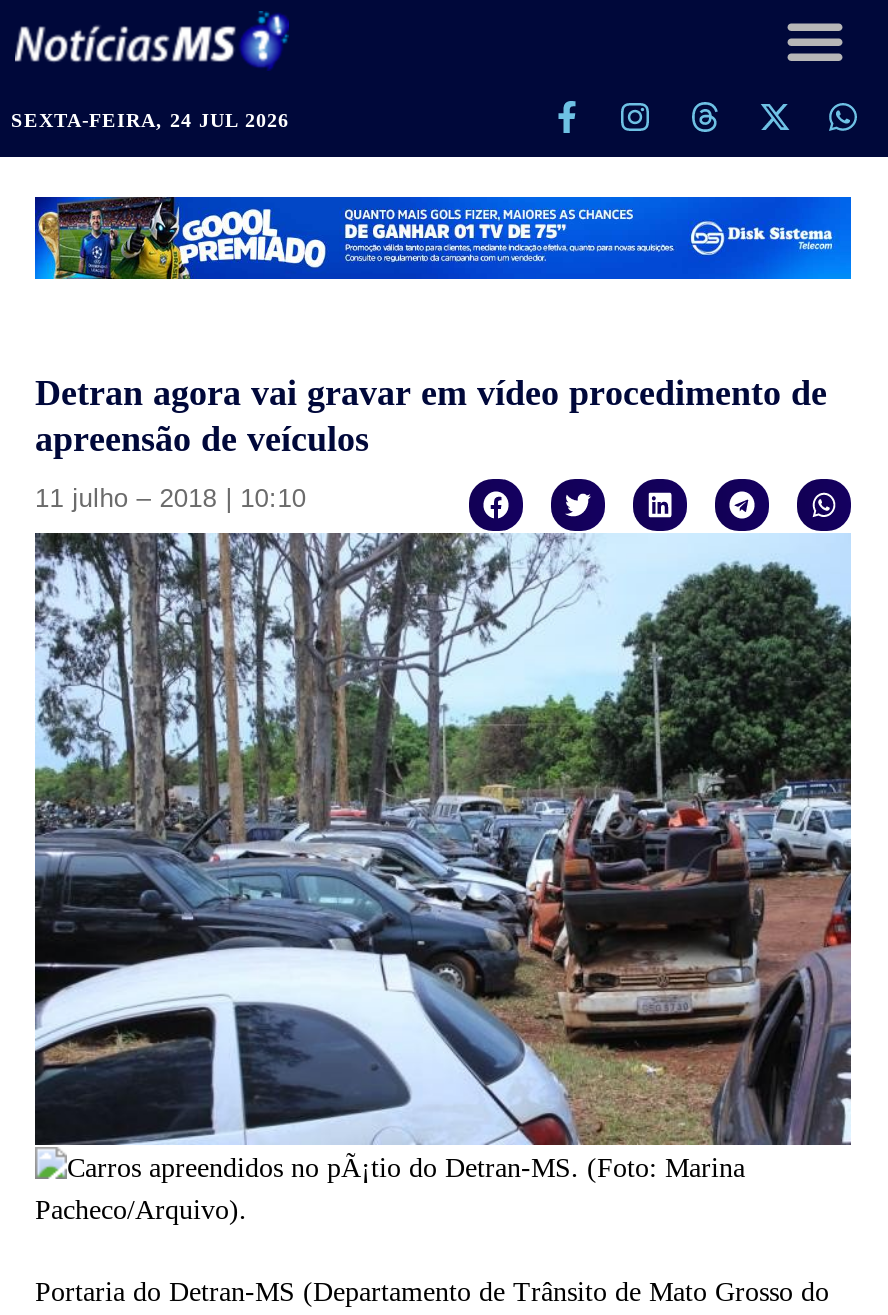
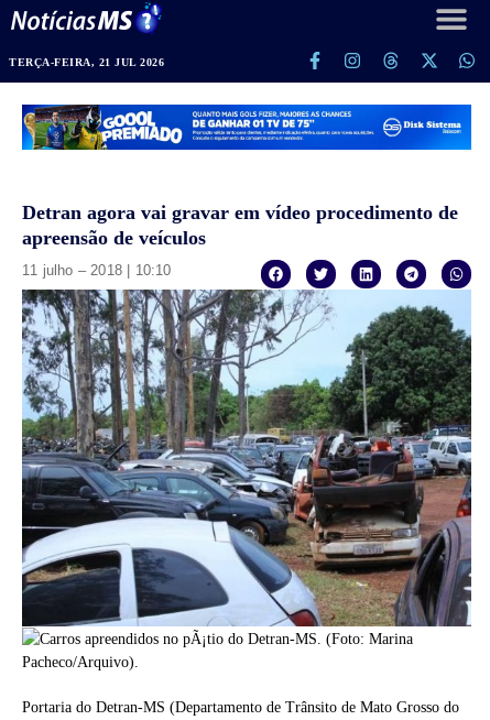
- SEXTA-FEIRA, 24 JUL 2026
+ TERÇA-FEIRA, 21 JUL 2026
